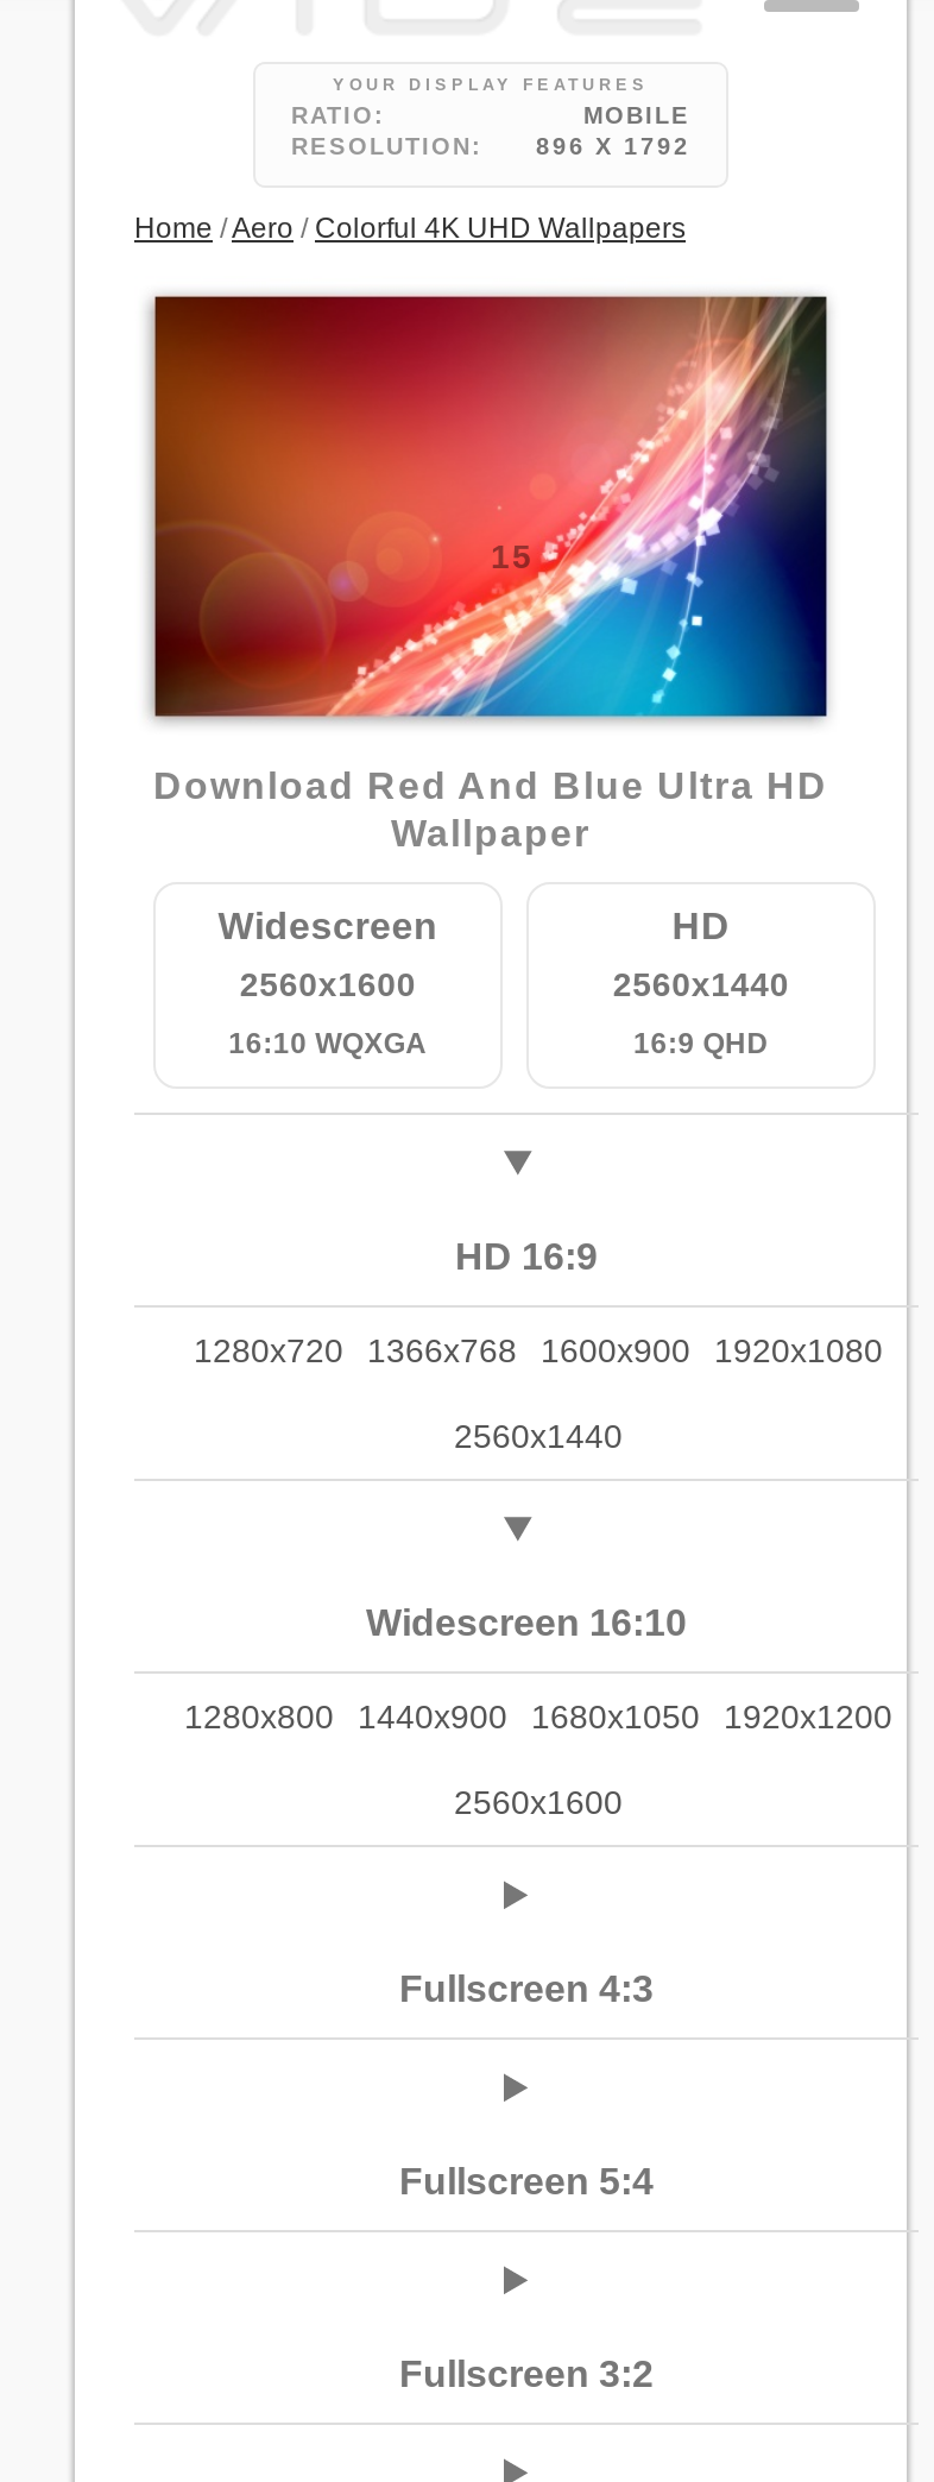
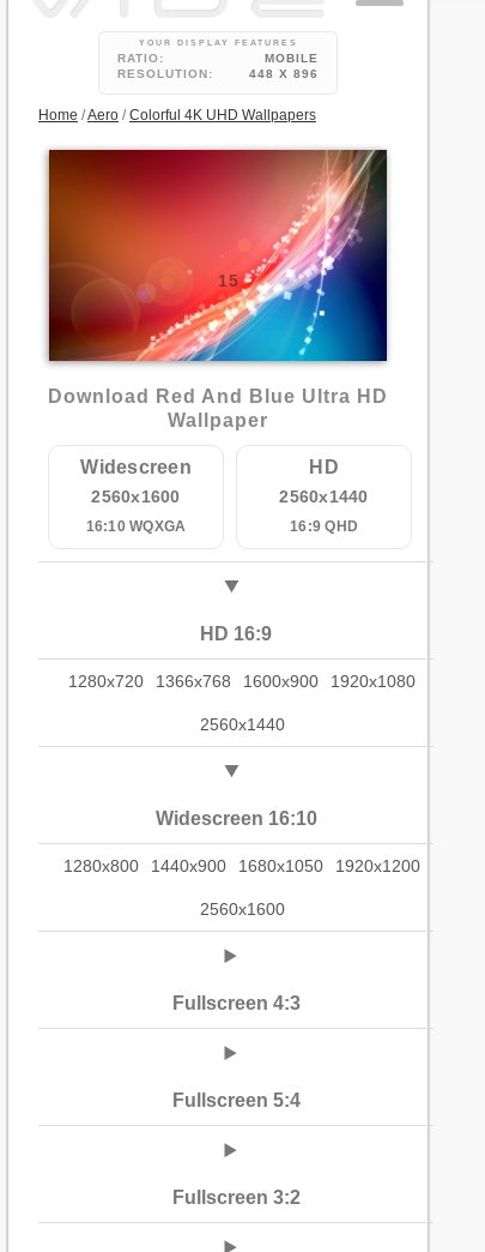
- 896 X 1792
+ 448 X 896
